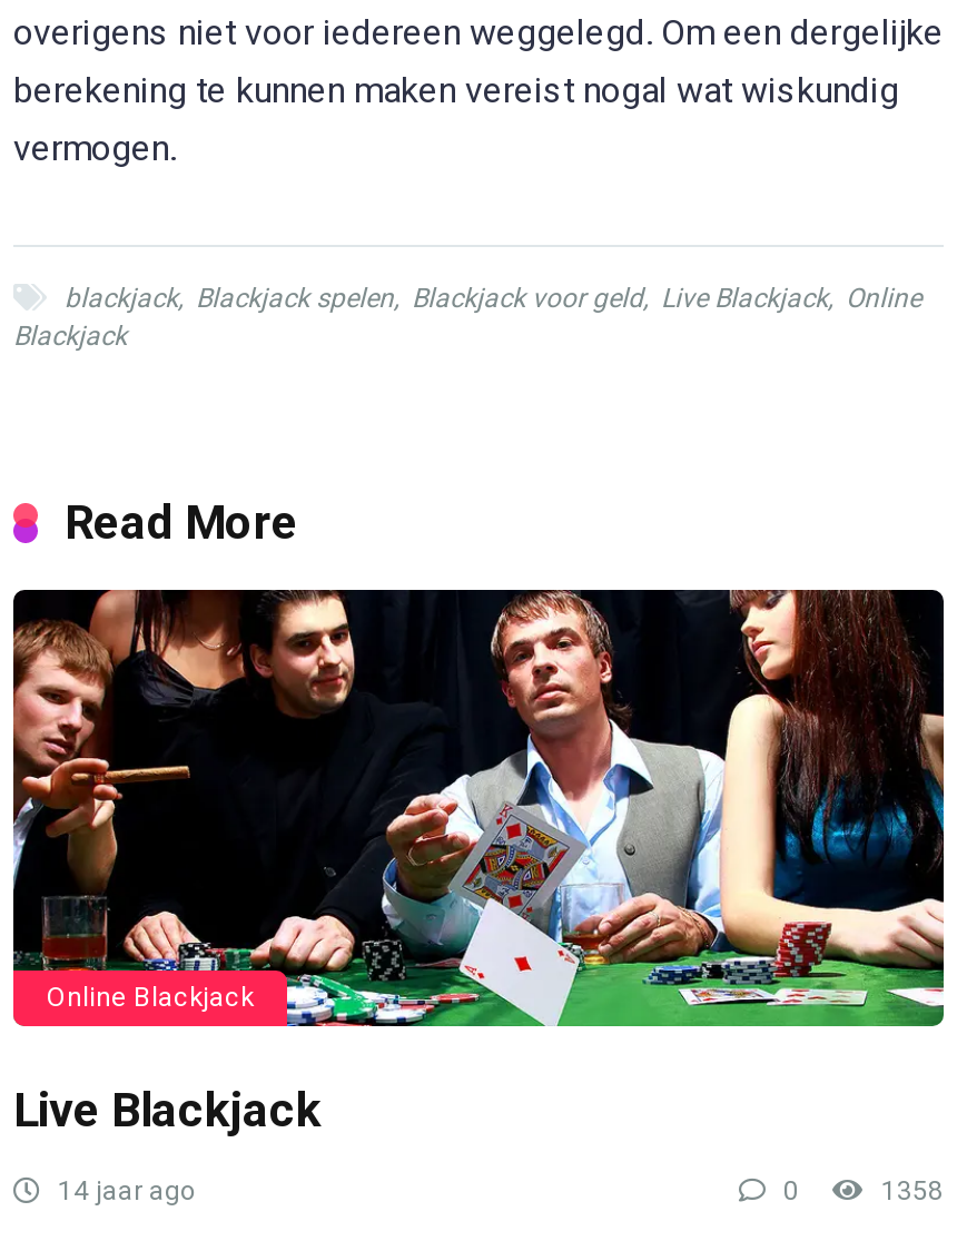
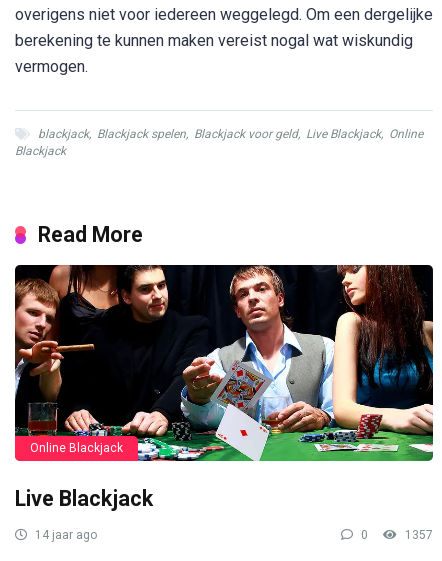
- 1358
+ 1357
